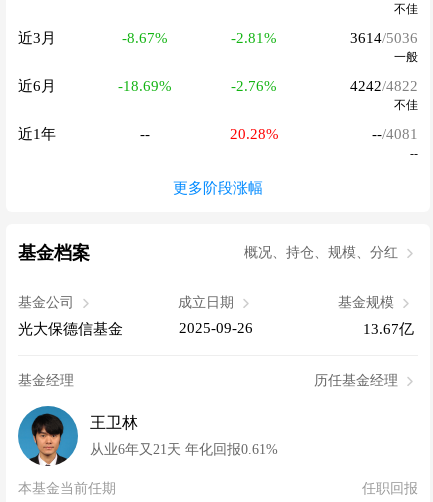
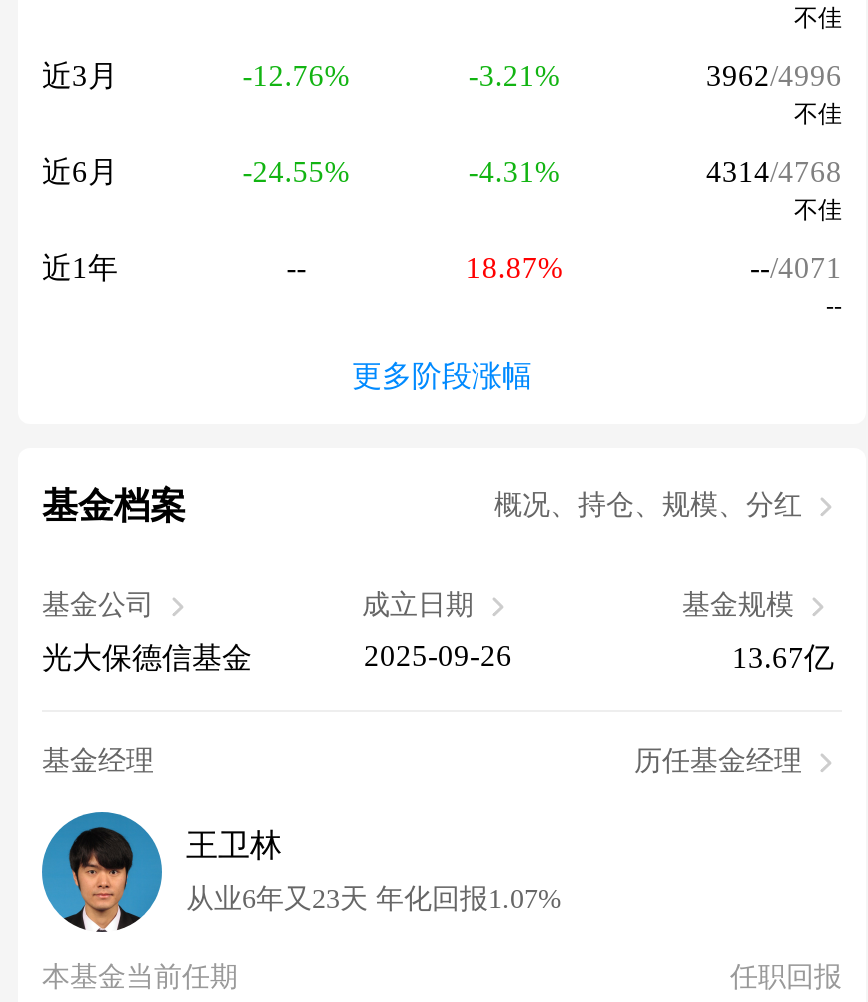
- -8.67%
- -2.81%
- 3614/5036
- 一般
+ -12.76%
+ -3.21%
+ 3962/4996
+ 不佳

- -18.69%
+ -24.55%

- -2.76%
+ -4.31%

- 4242/4822
+ 4314/4768

- 20.28%
+ 18.87%

- --/4081
+ --/4071

- 从业6年又21天 年化回报0.61%
+ 从业6年又23天 年化回报1.07%
